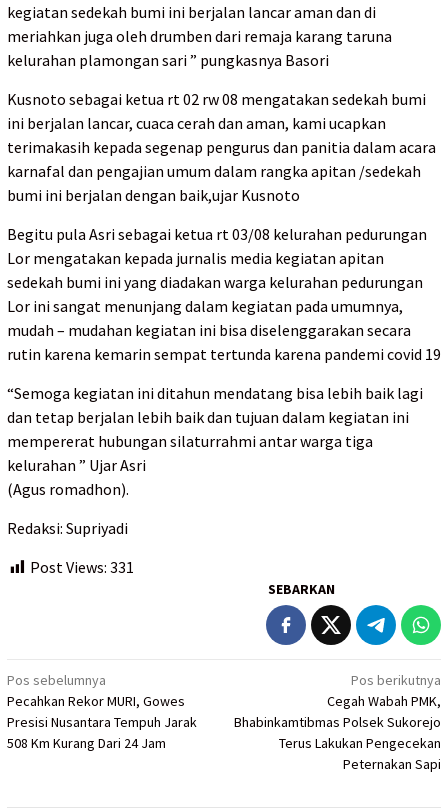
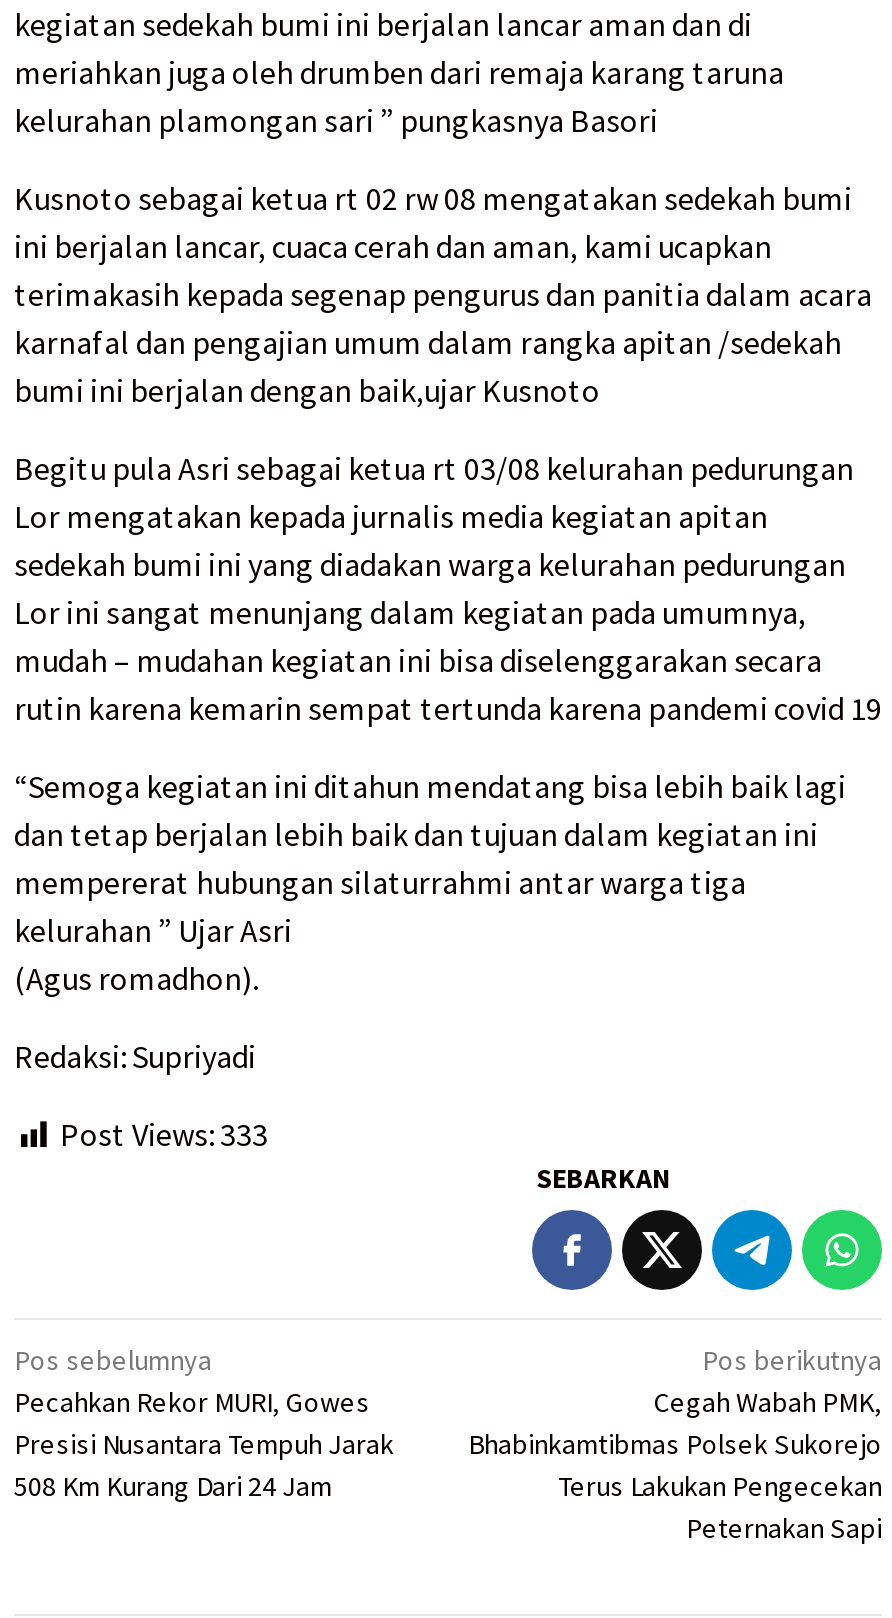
- Post Views: 331
+ Post Views: 333
